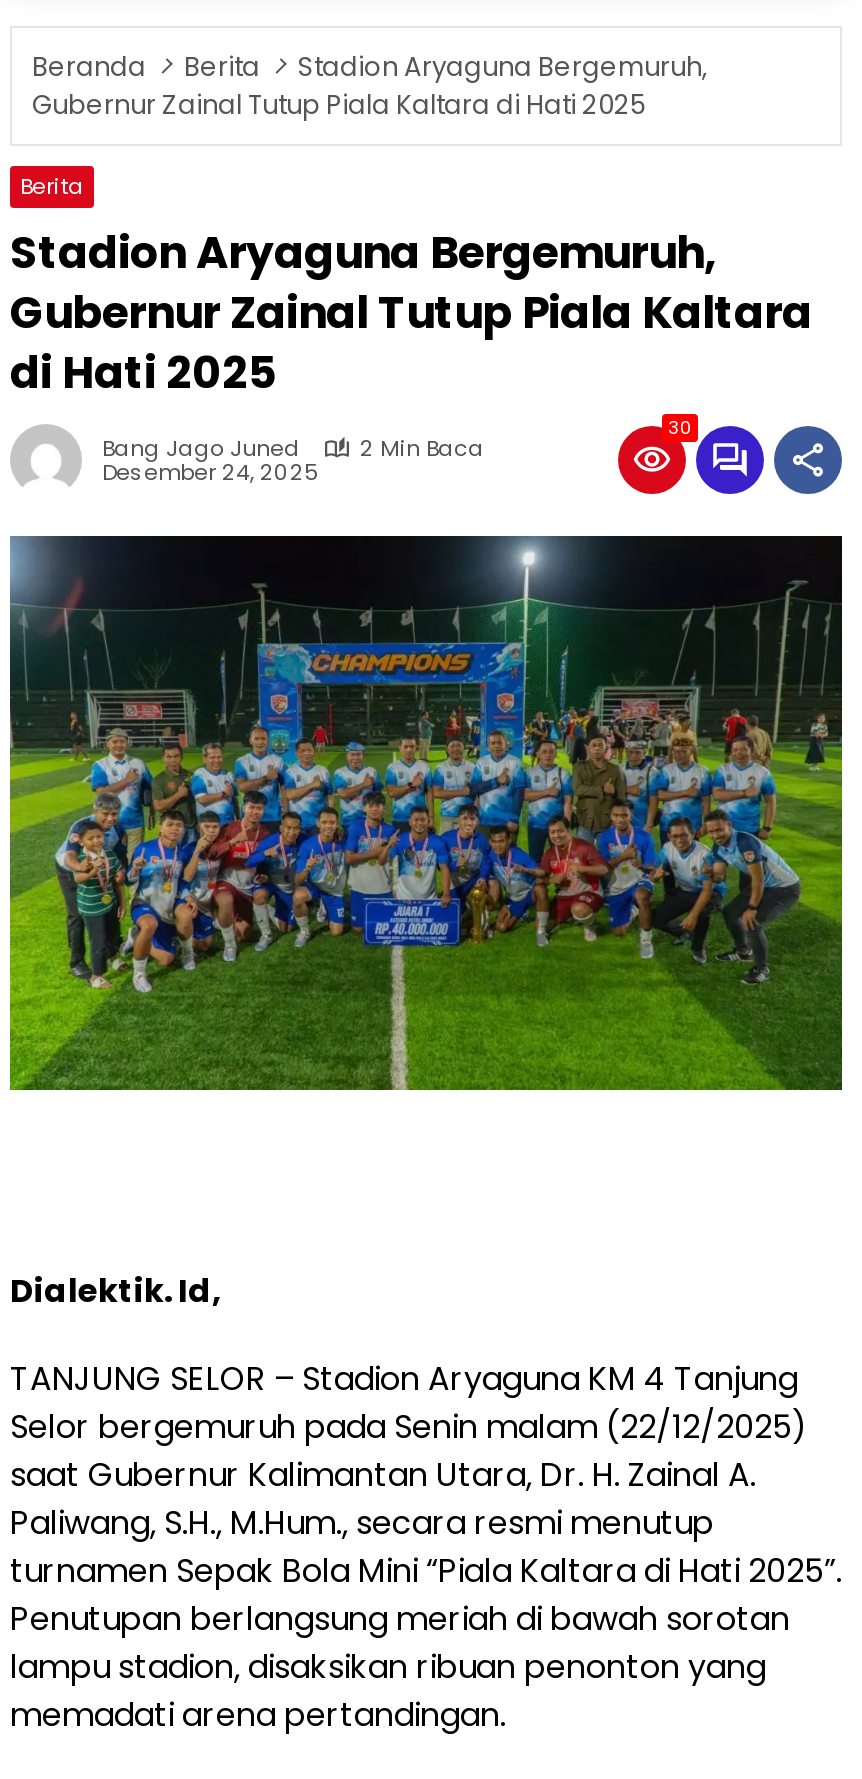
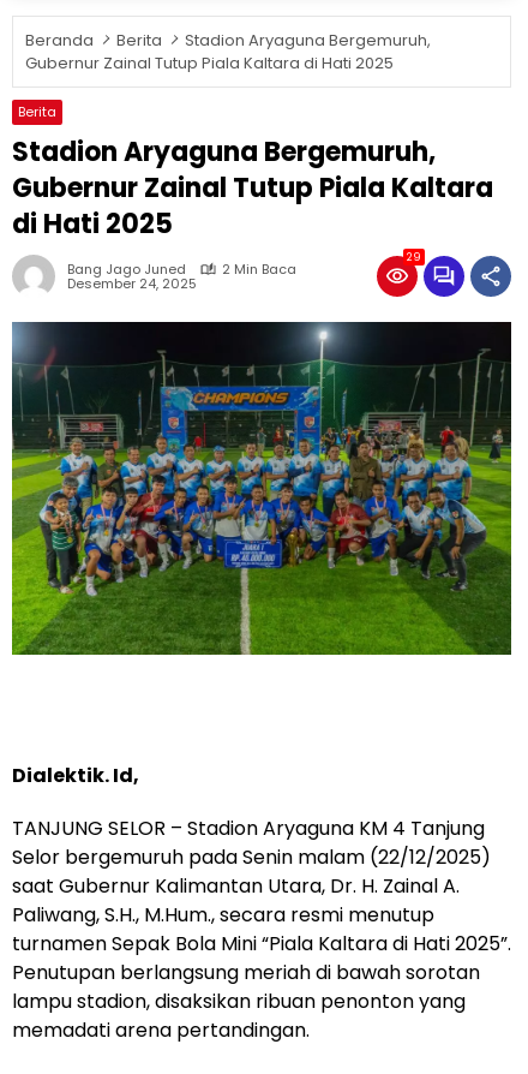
- 30
+ 29
